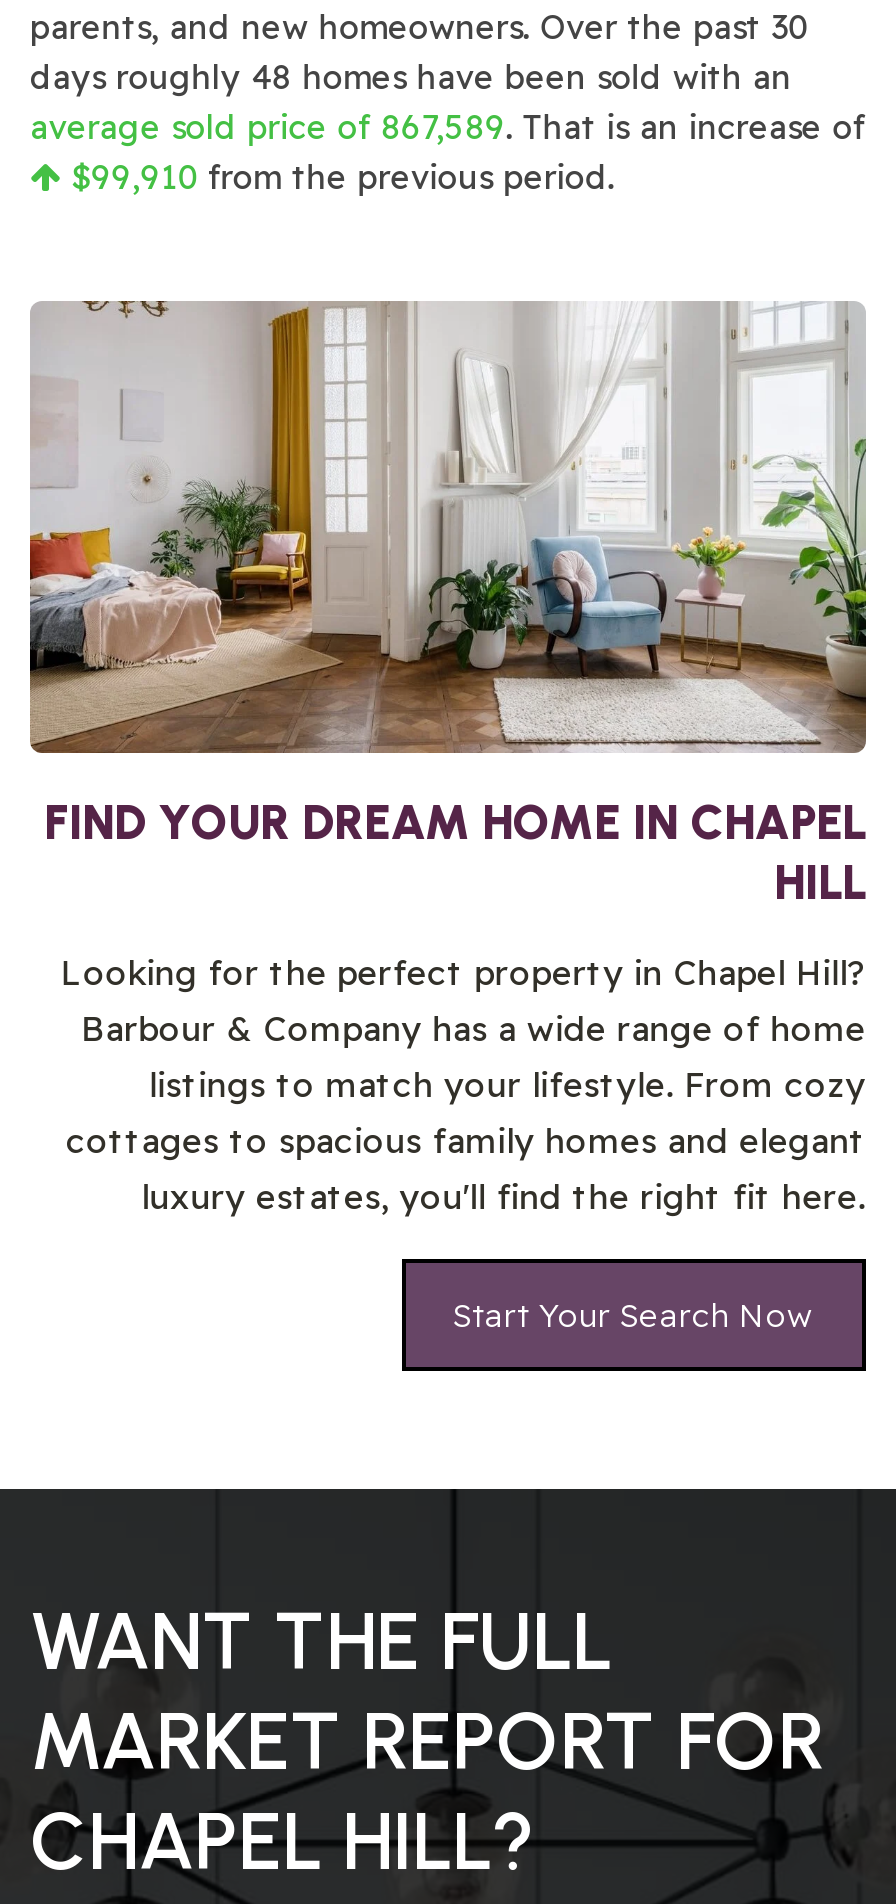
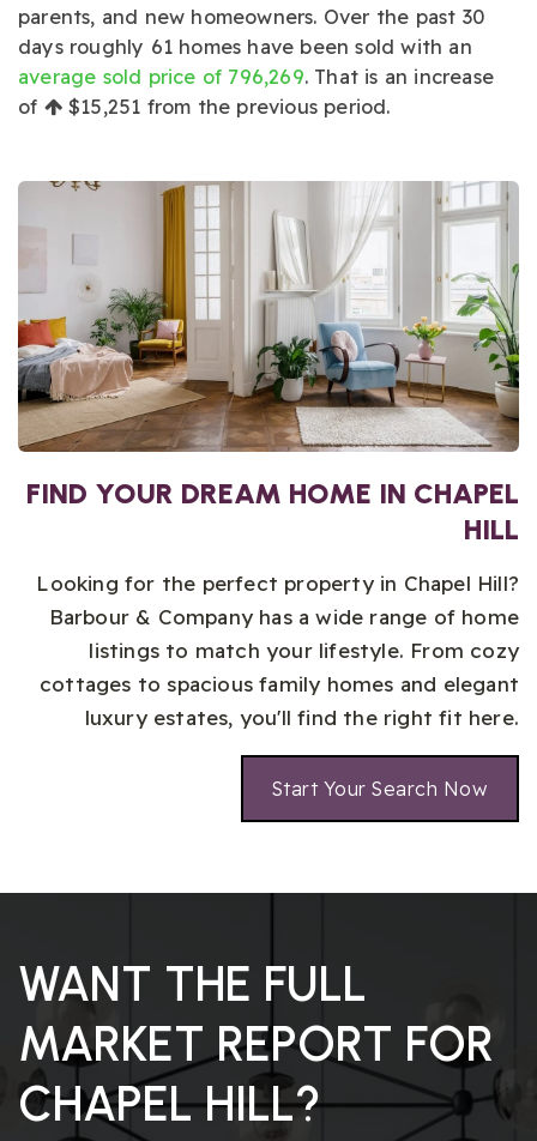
- days roughly 48 homes have been sold with an
- average sold price of 867,589. That is an increase of
- $99,910 from the previous period.
+ days roughly 61 homes have been sold with an
+ average sold price of 796,269. That is an increase
+ of
+ $15,251 from the previous period.
